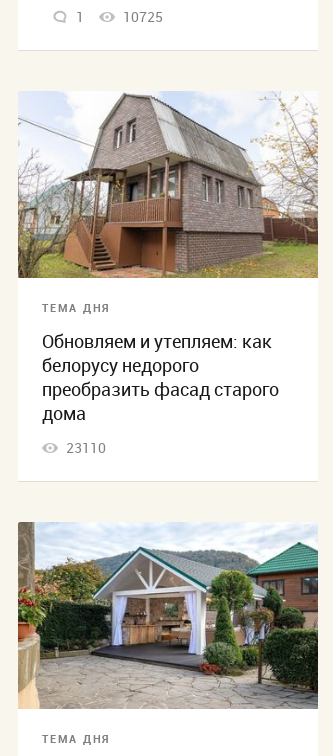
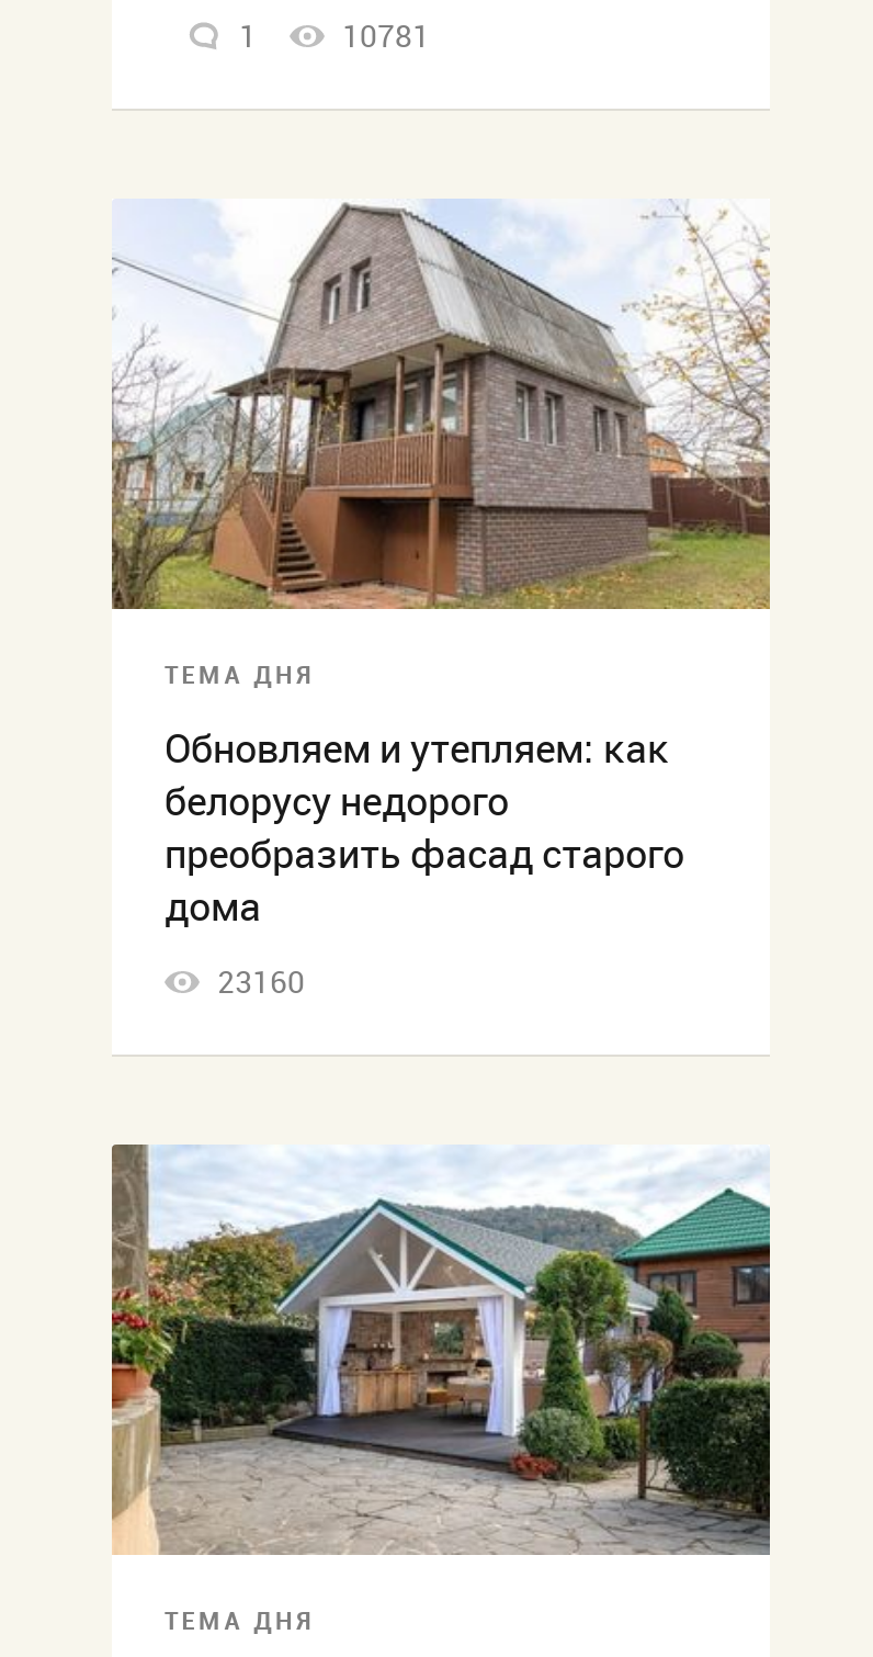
- 10725
+ 10781

- 23110
+ 23160
